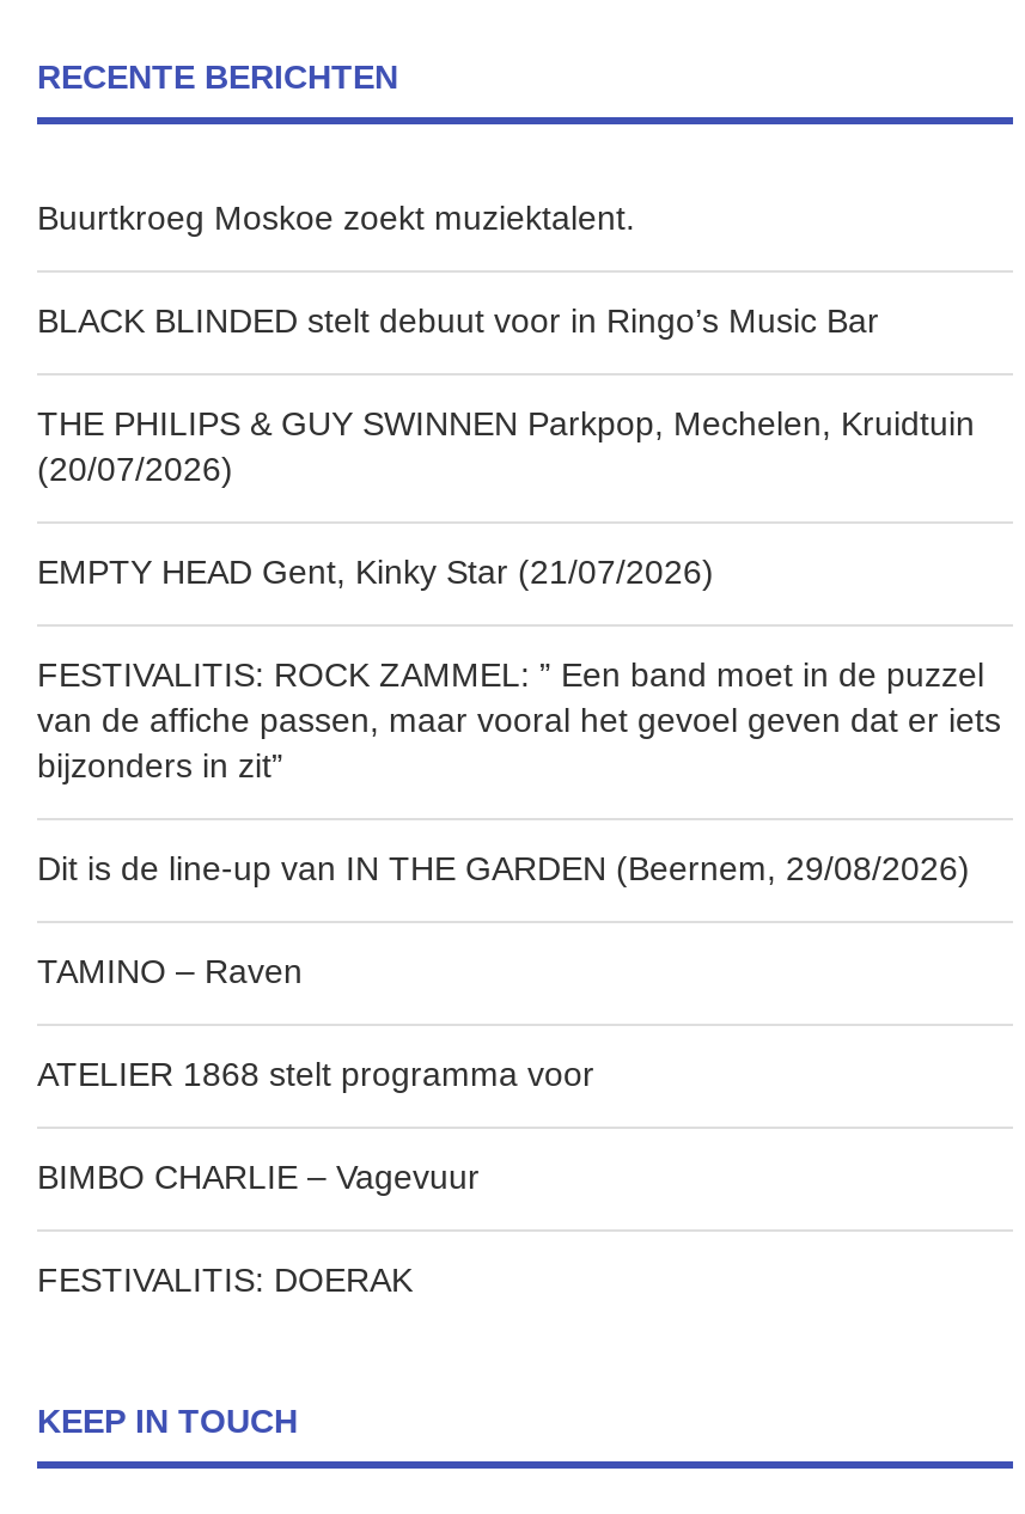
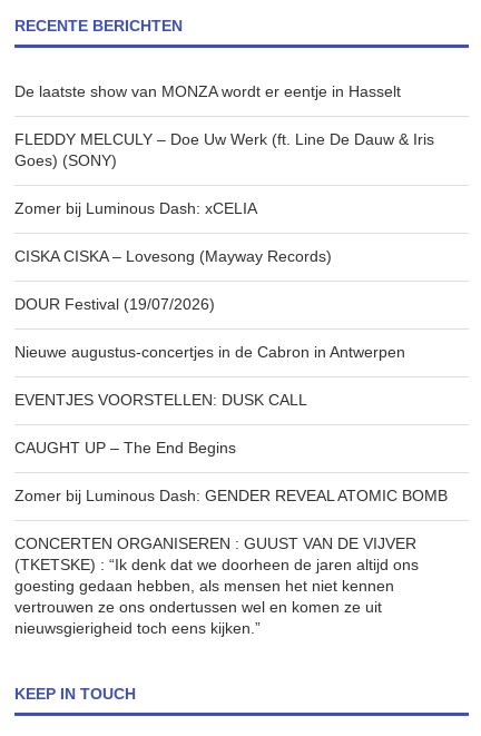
- Buurtkroeg Moskoe zoekt muziektalent.
+ De laatste show van MONZA wordt er eentje in Hasselt

- BLACK BLINDED stelt debuut voor in Ringo’s Music Bar
+ FLEDDY MELCULY – Doe Uw Werk (ft. Line De Dauw & Iris
+ Goes) (SONY)

- THE PHILIPS & GUY SWINNEN Parkpop, Mechelen, Kruidtuin
- (20/07/2026)
+ Zomer bij Luminous Dash: xCELIA

- EMPTY HEAD Gent, Kinky Star (21/07/2026)
+ CISKA CISKA – Lovesong (Mayway Records)

- FESTIVALITIS: ROCK ZAMMEL: ” Een band moet in de puzzel
- van de affiche passen, maar vooral het gevoel geven dat er iets
- bijzonders in zit”
+ DOUR Festival (19/07/2026)

- Dit is de line-up van IN THE GARDEN (Beernem, 29/08/2026)
+ Nieuwe augustus-concertjes in de Cabron in Antwerpen

- TAMINO – Raven
+ EVENTJES VOORSTELLEN: DUSK CALL

- ATELIER 1868 stelt programma voor
+ CAUGHT UP – The End Begins

- BIMBO CHARLIE – Vagevuur
+ Zomer bij Luminous Dash: GENDER REVEAL ATOMIC BOMB

- FESTIVALITIS: DOERAK
+ CONCERTEN ORGANISEREN : GUUST VAN DE VIJVER
+ (TKETSKE) : “Ik denk dat we doorheen de jaren altijd ons
+ goesting gedaan hebben, als mensen het niet kennen
+ vertrouwen ze ons ondertussen wel en komen ze uit
+ nieuwsgierigheid toch eens kijken.”
